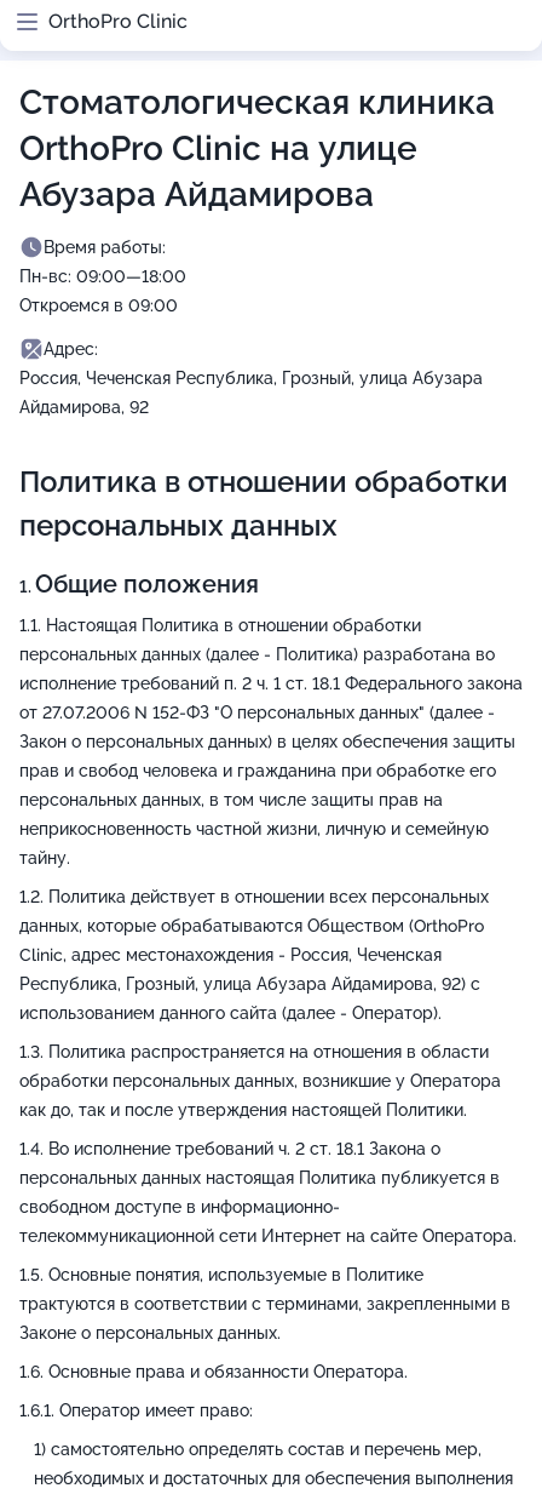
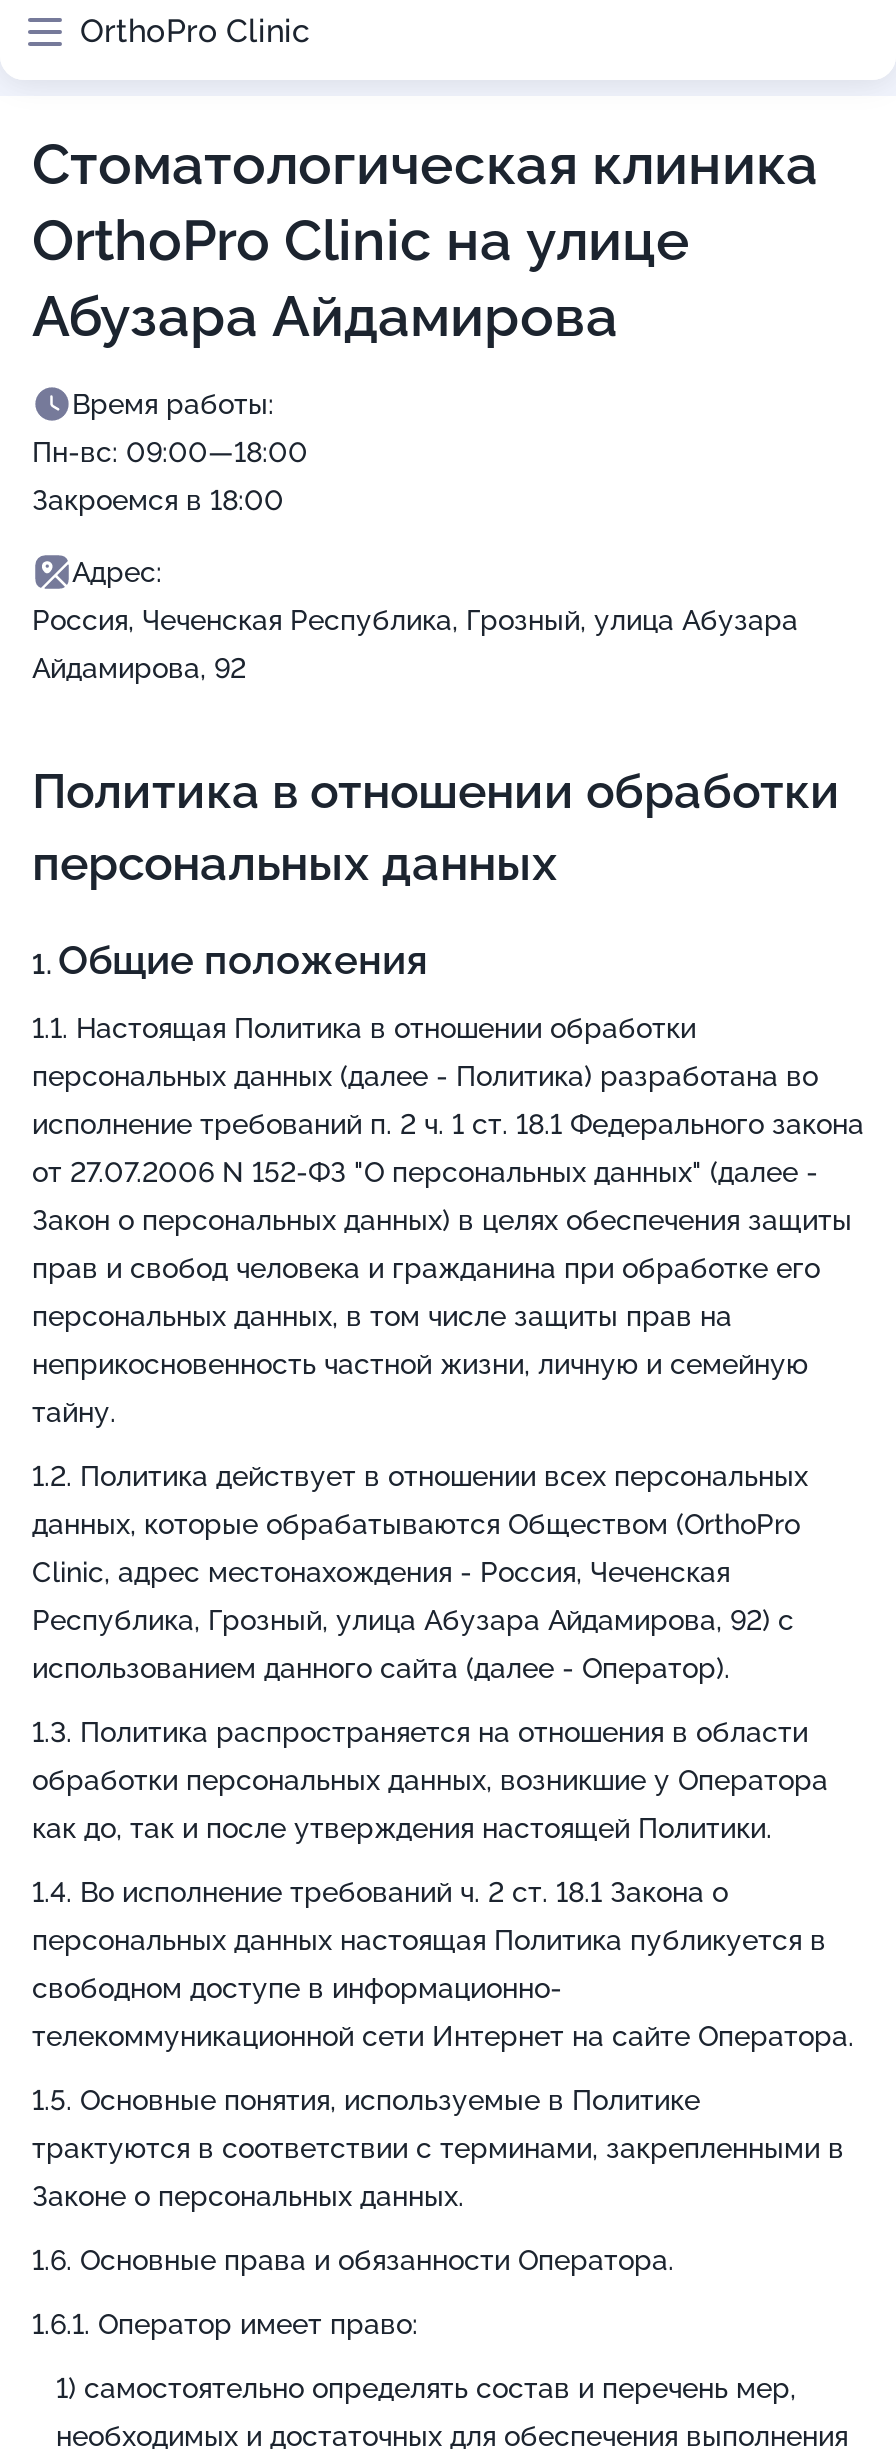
- Откроемся в 09:00
+ Закроемся в 18:00
